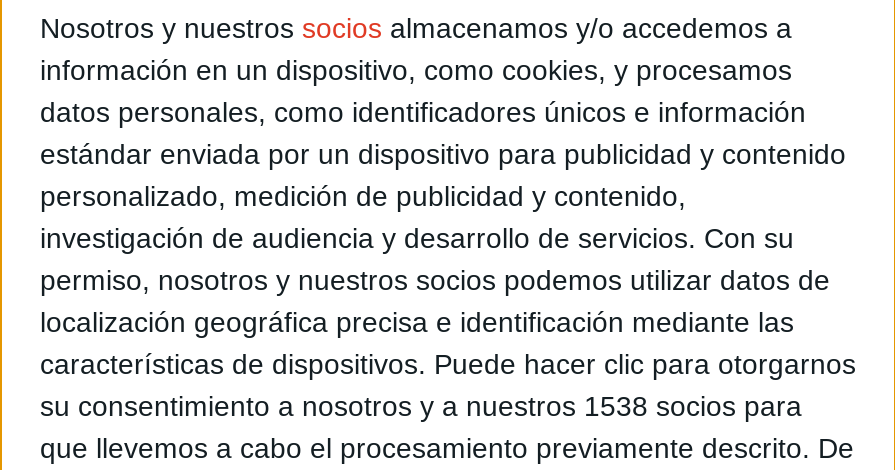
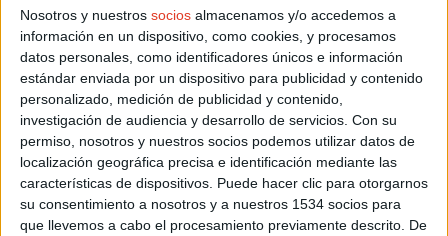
- su consentimiento a nosotros y a nuestros 1538 socios para
+ su consentimiento a nosotros y a nuestros 1534 socios para
